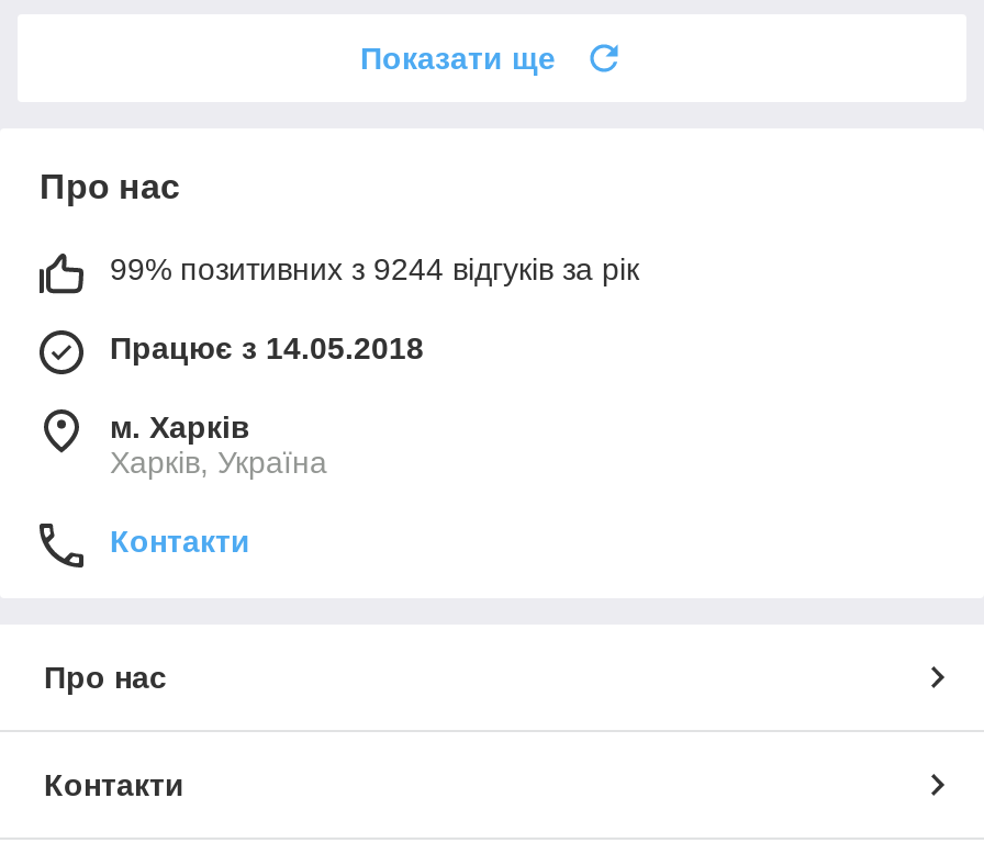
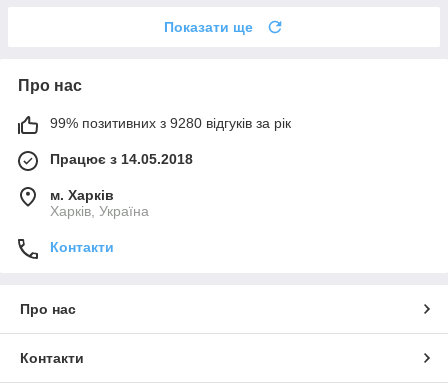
- 99% позитивних з 9244 відгуків за рік
+ 99% позитивних з 9280 відгуків за рік
